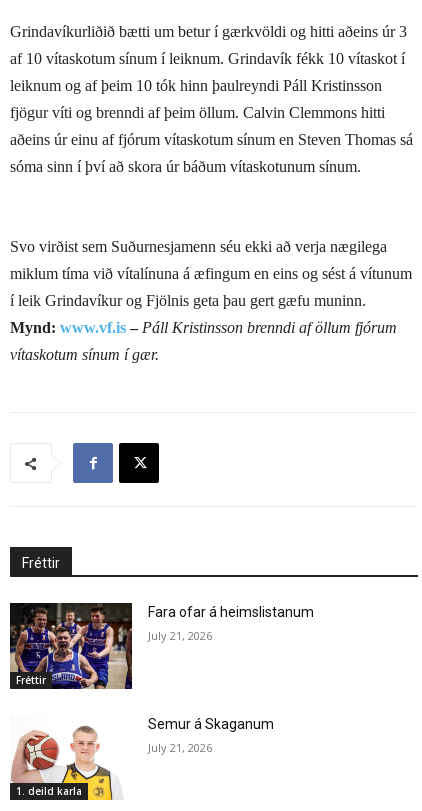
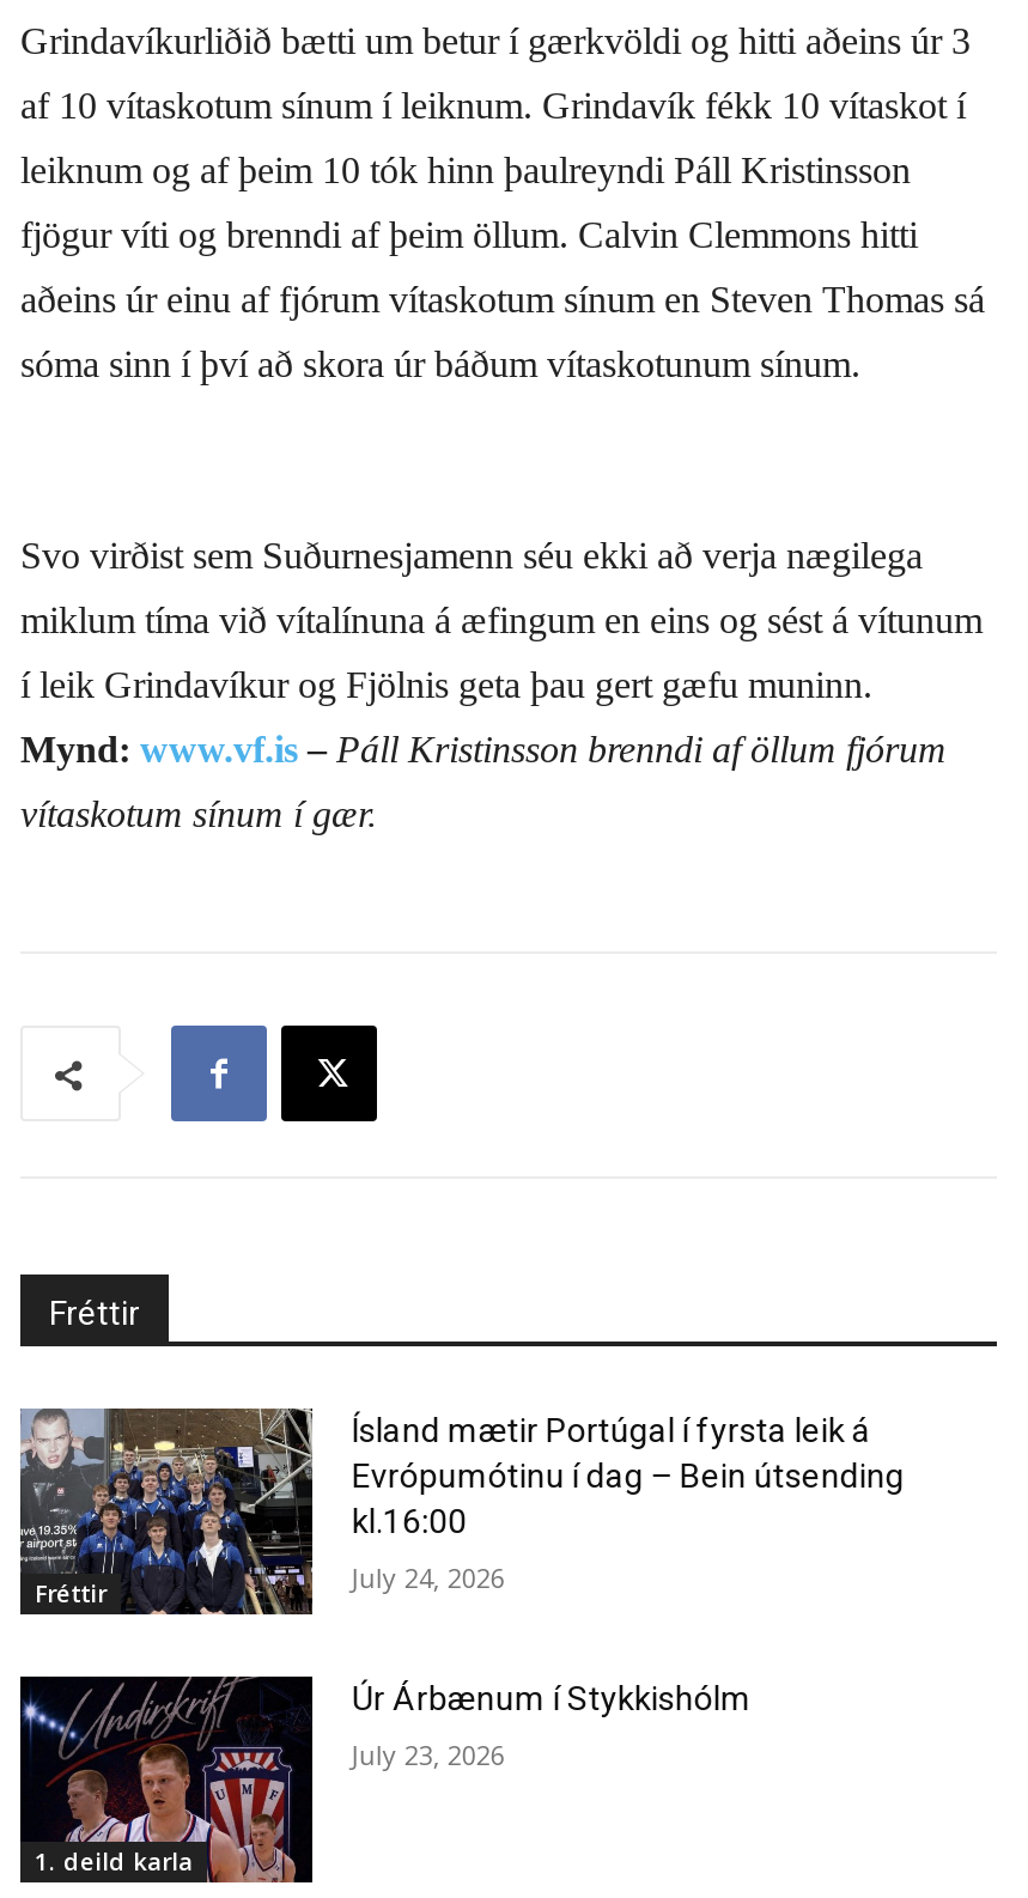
- [image]
- Fara ofar á heimslistanum
+ [image]
+ Ísland mætir Portúgal í fyrsta leik á
+ Evrópumótinu í dag – Bein útsending
+ kl.16:00

- July 21, 2026
+ July 24, 2026

- [image]
- Semur á Skaganum
+ [image]
+ Úr Árbænum í Stykkishólm

- July 21, 2026
+ July 23, 2026
